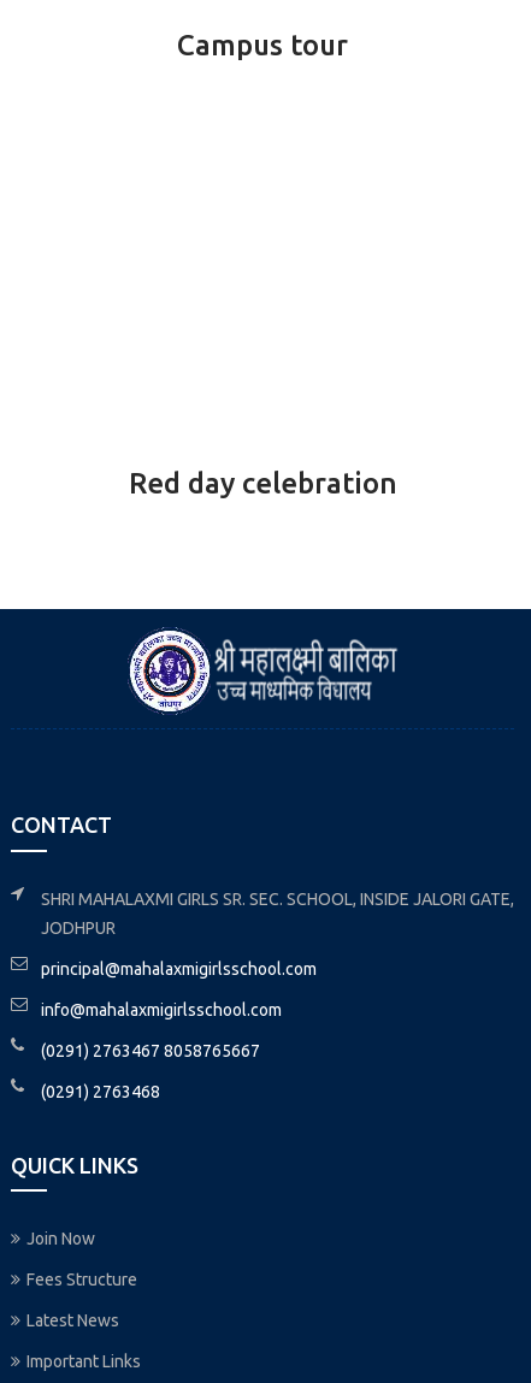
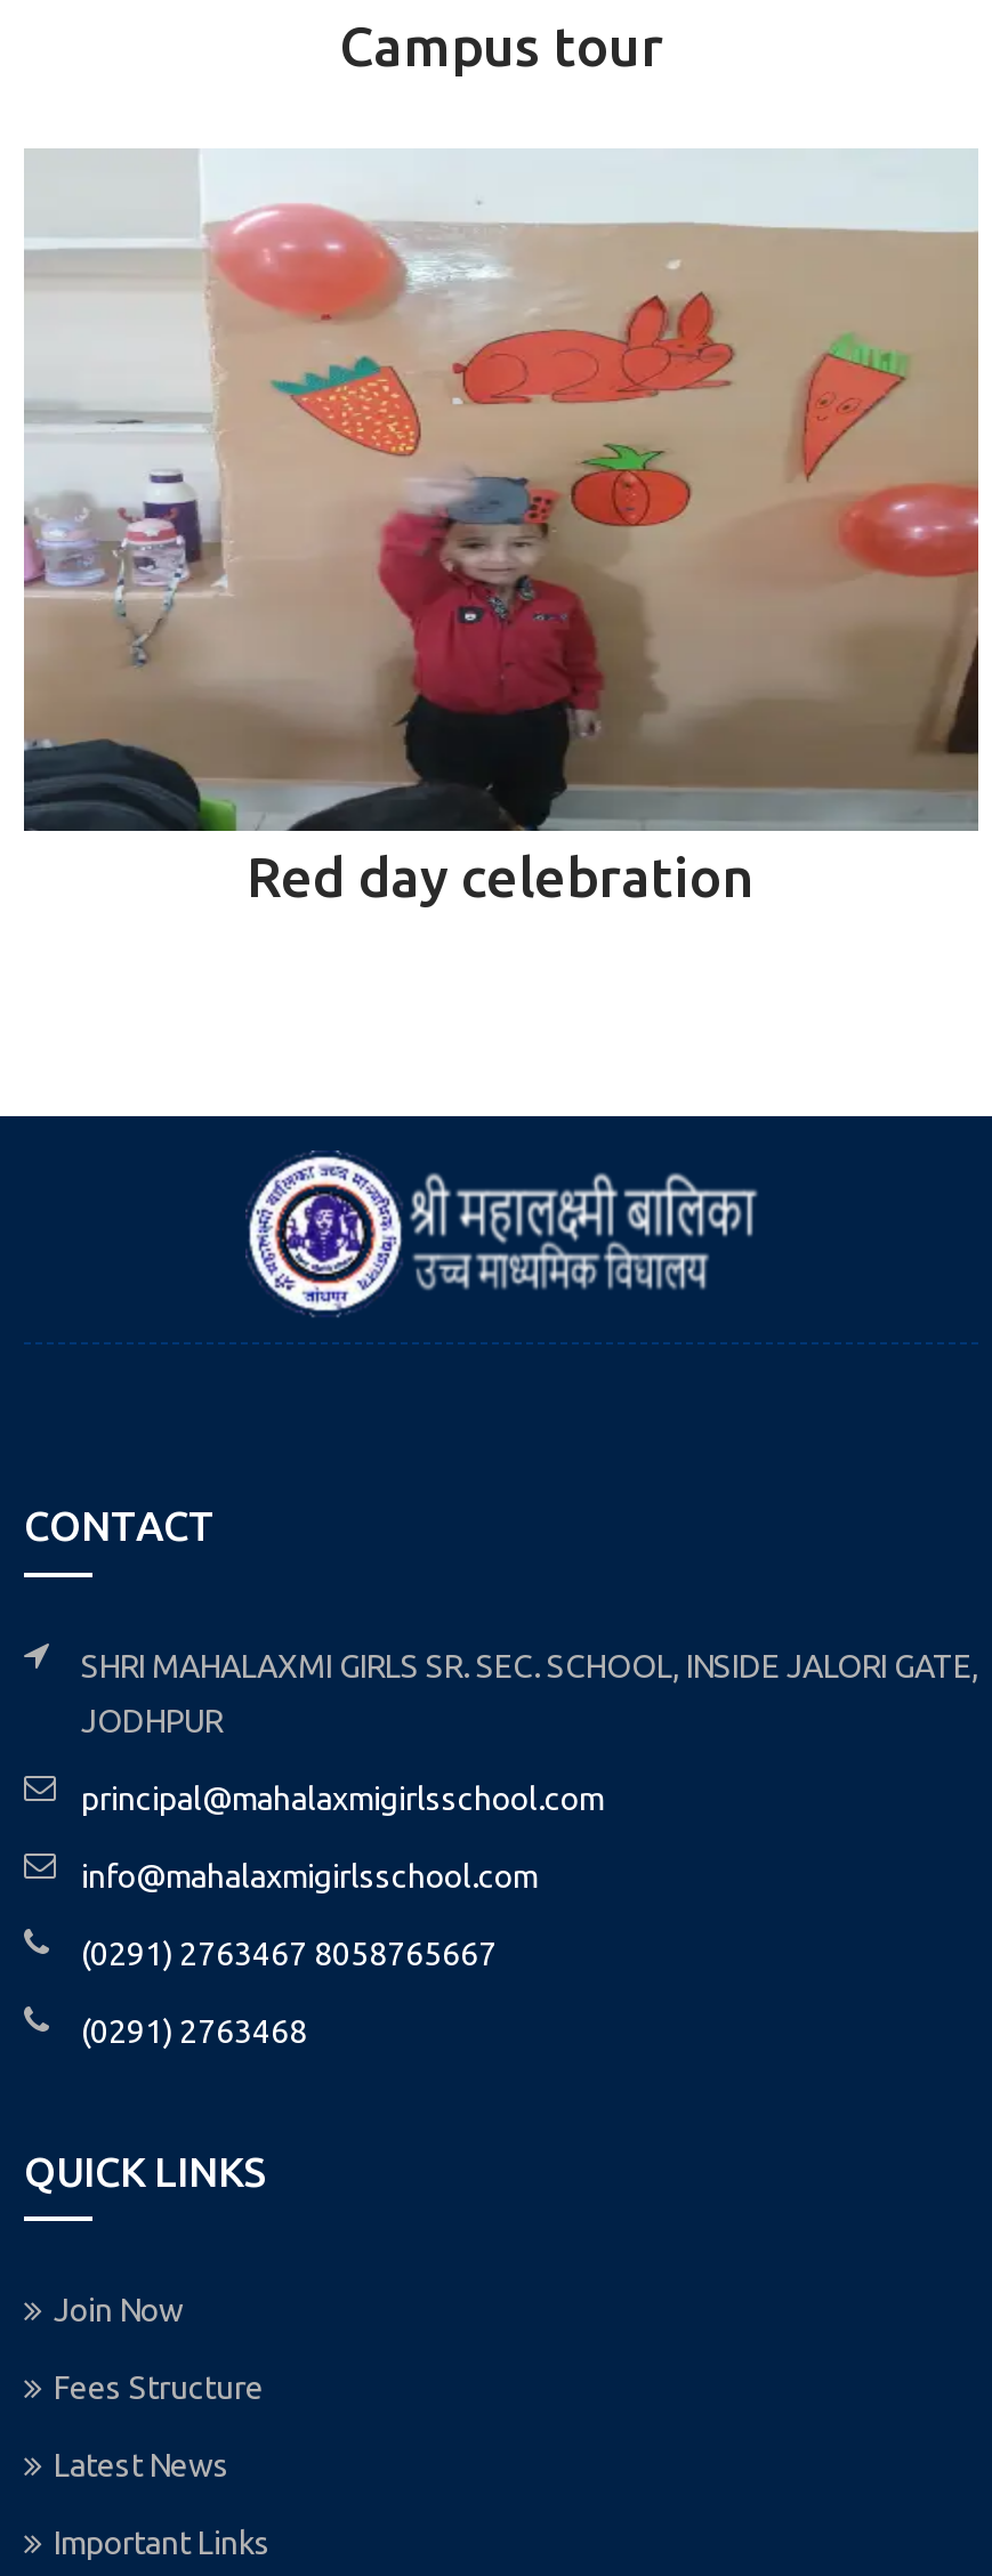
+ [image]
